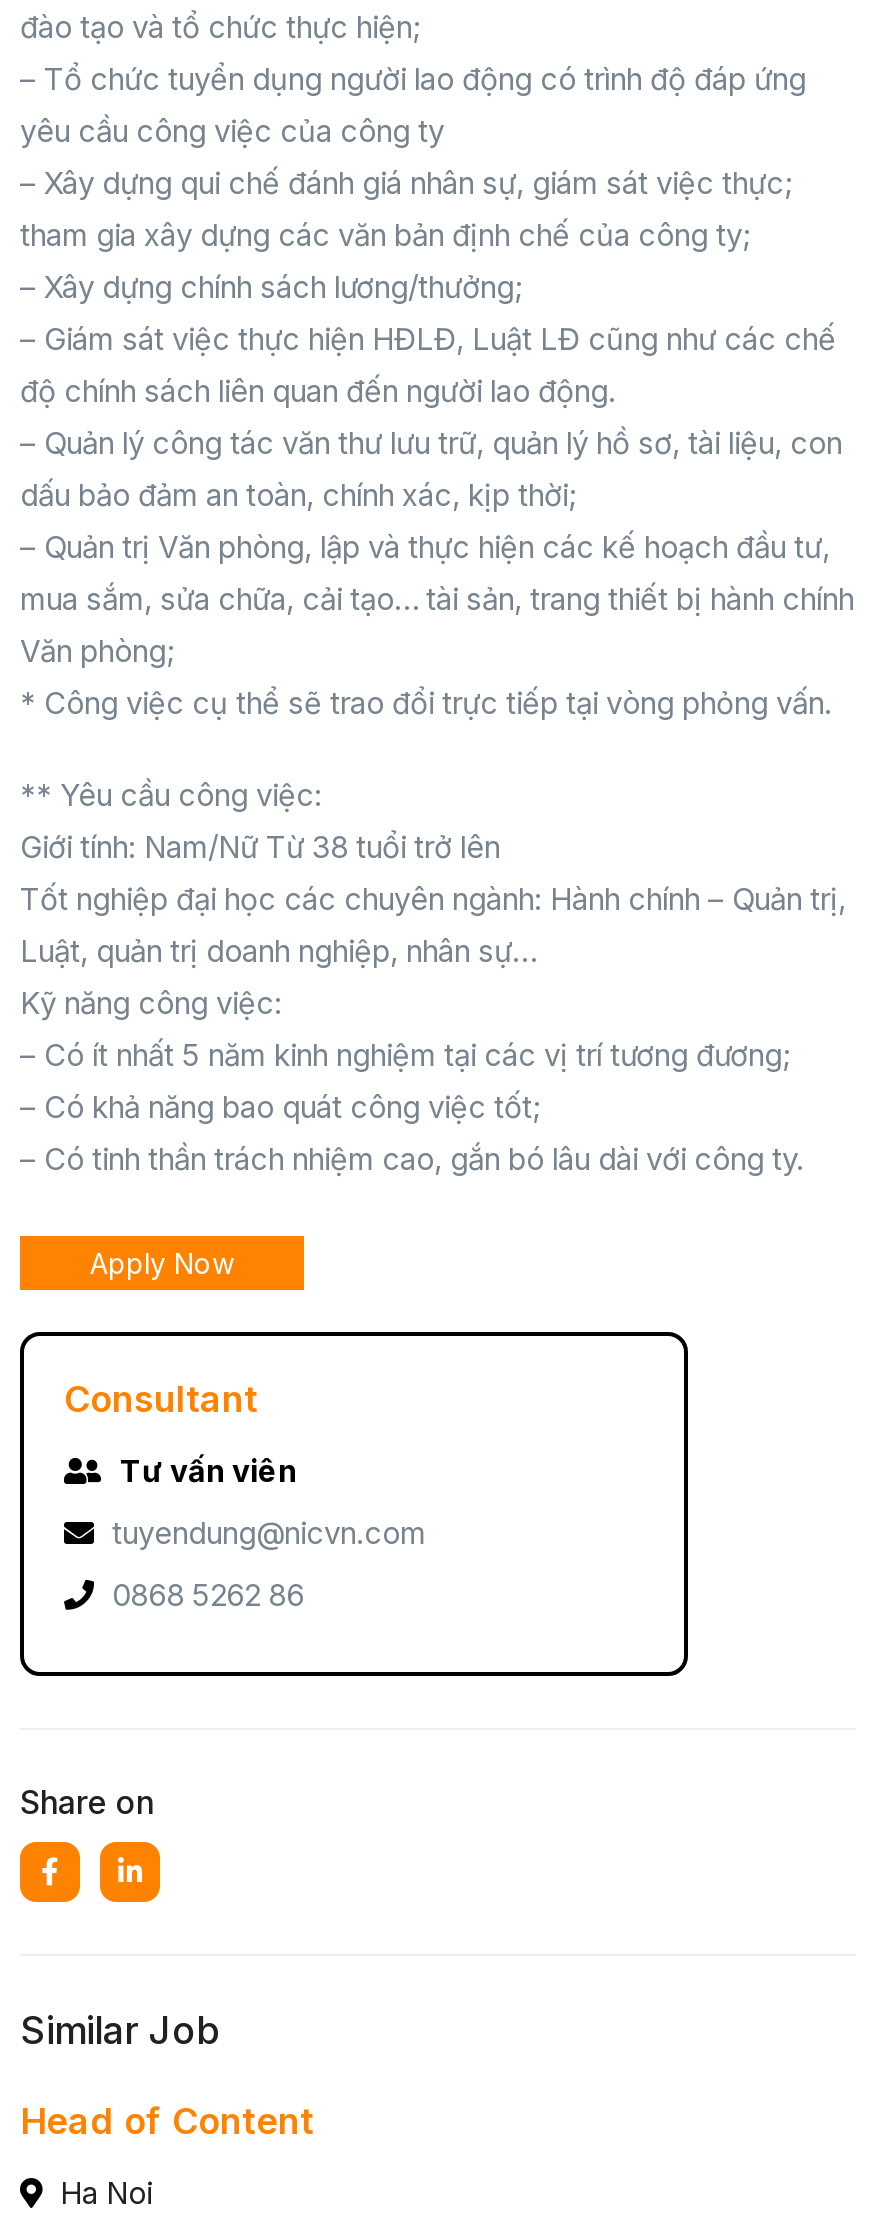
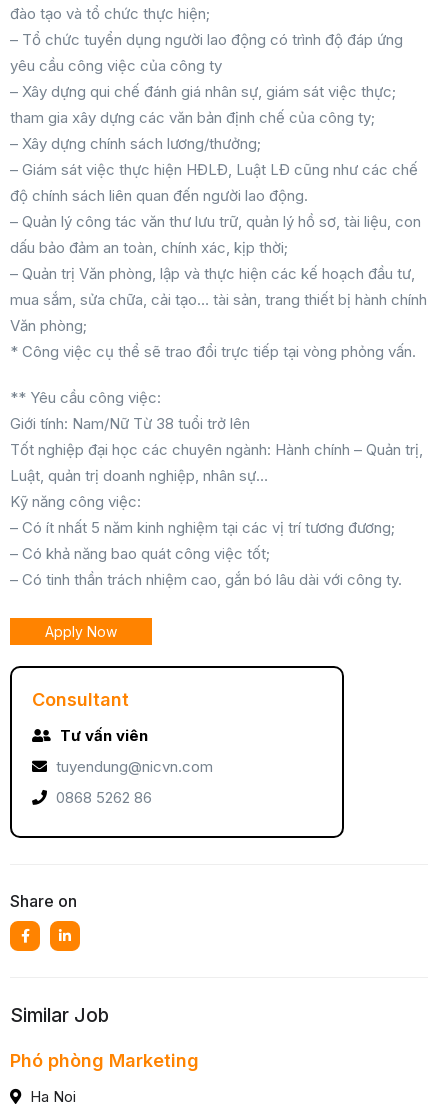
- Head of Content
+ Phó phòng Marketing
